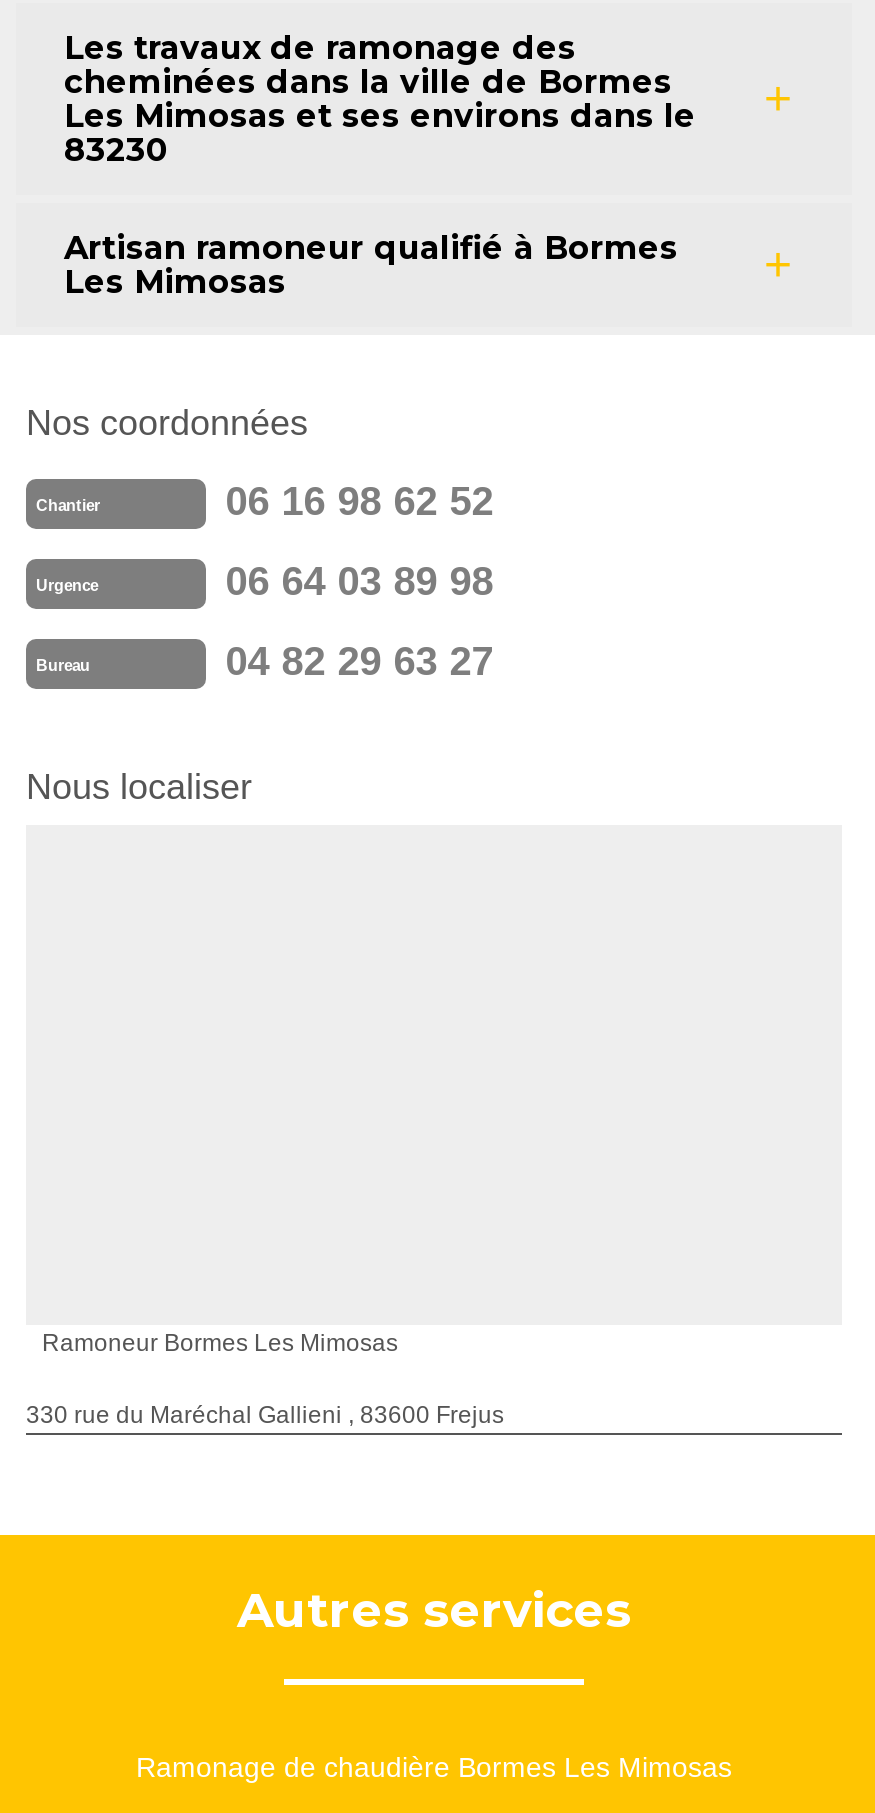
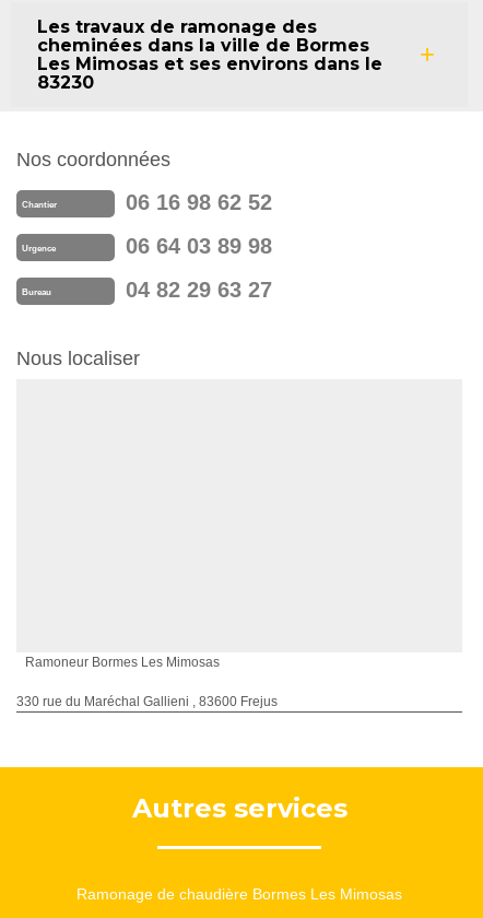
- Artisan ramoneur qualifié à Bormes
- Les Mimosas
